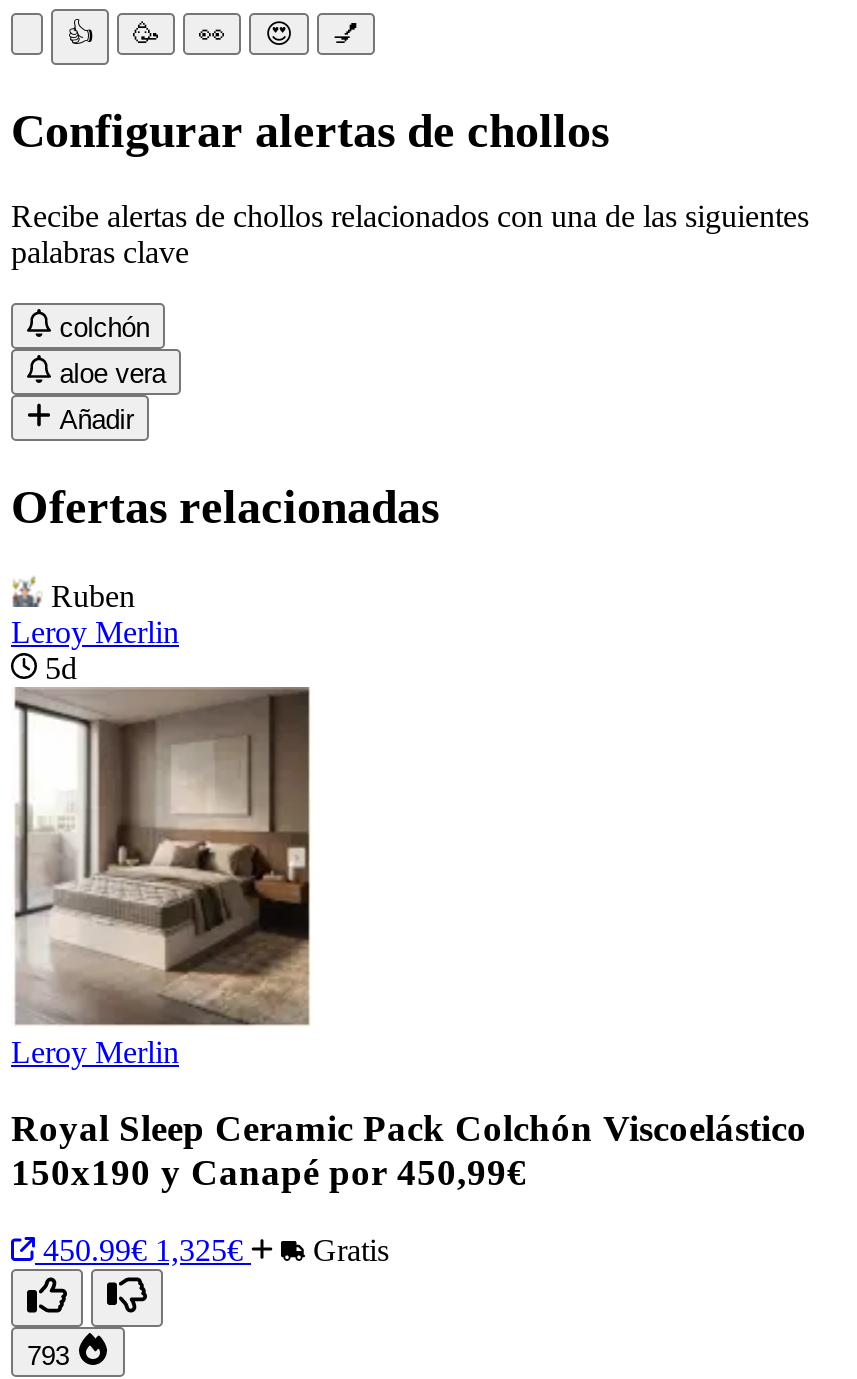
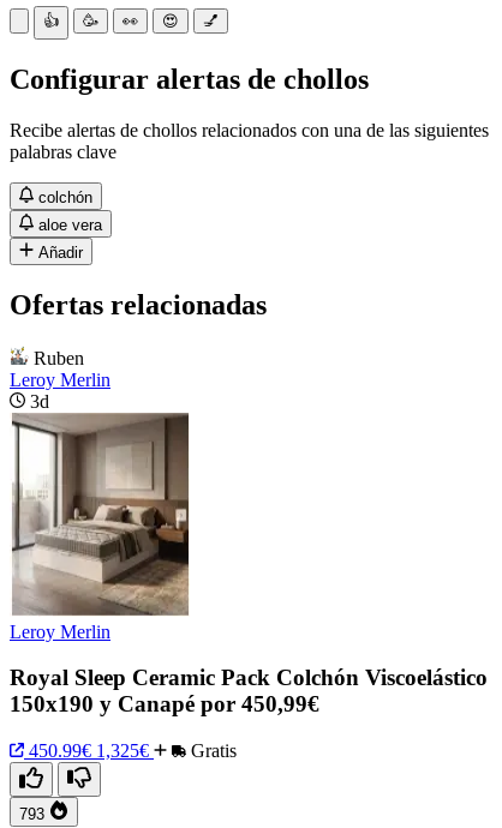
- 5d
+ 3d
